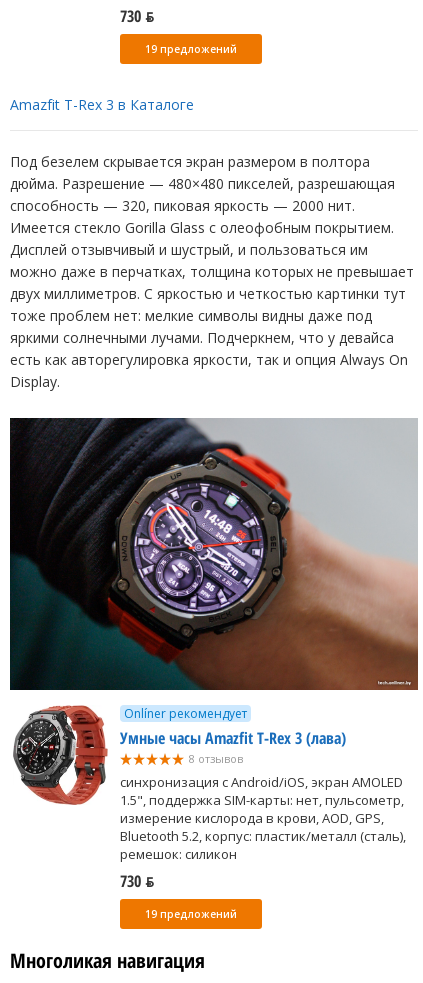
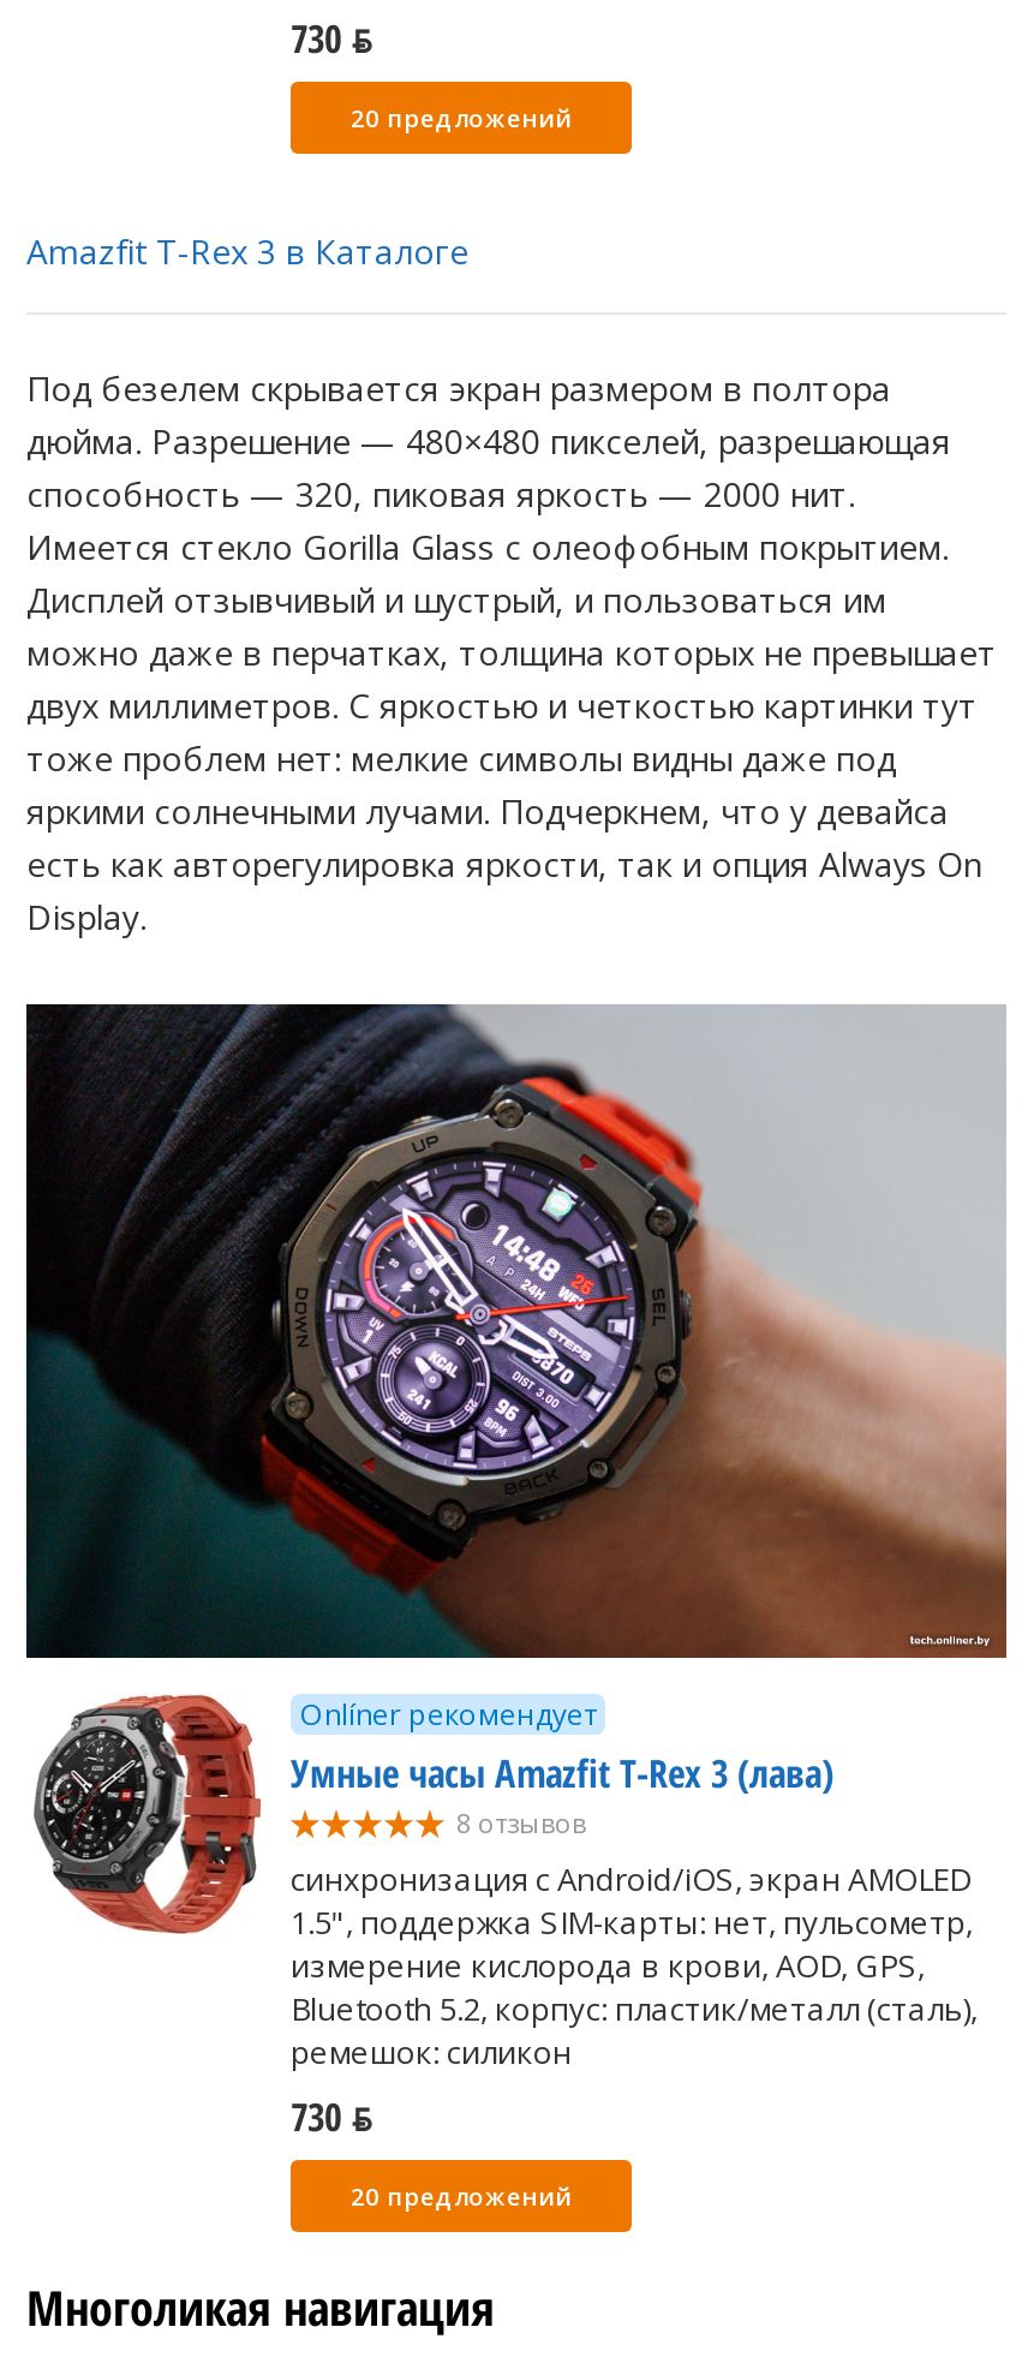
- 19 предложений
+ 20 предложений

- 19 предложений
+ 20 предложений
